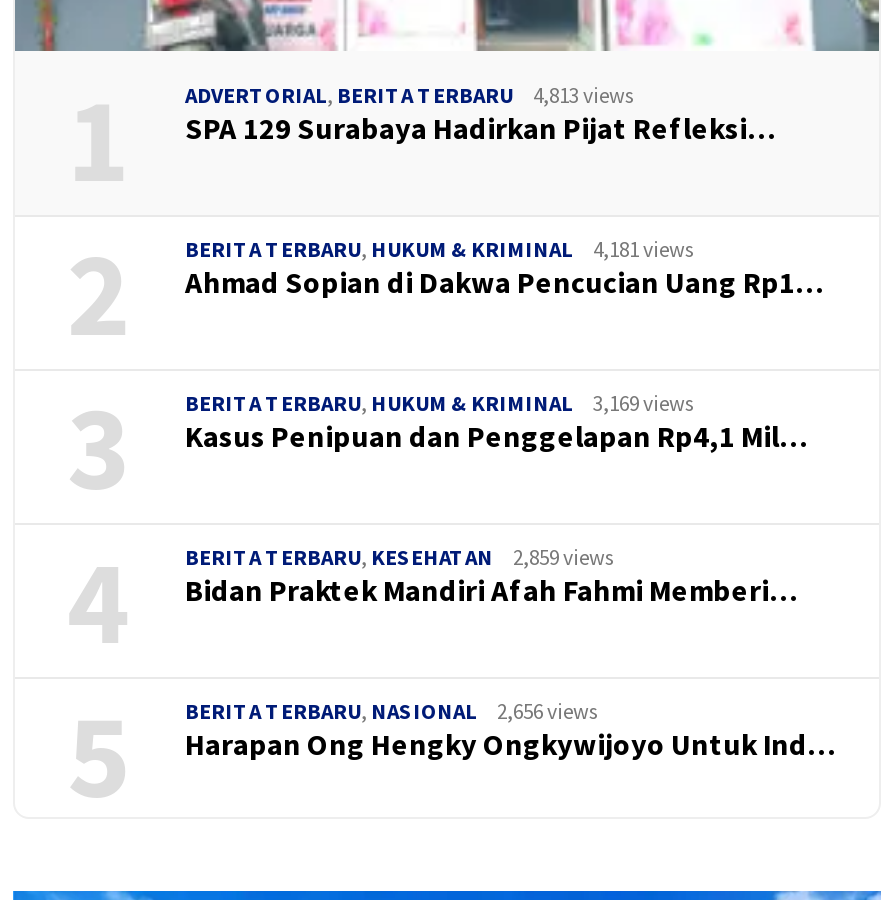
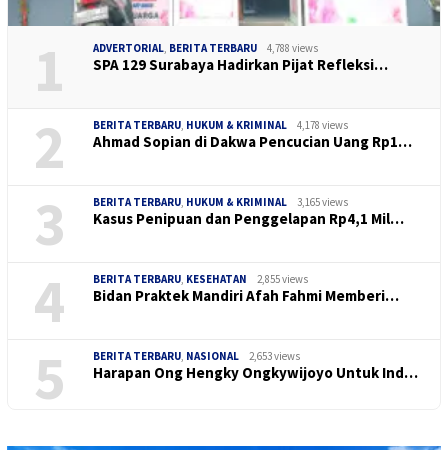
- ADVERTORIAL, BERITA TERBARU 4,813 views
+ ADVERTORIAL, BERITA TERBARU 4,788 views

- BERITA TERBARU, HUKUM & KRIMINAL 4,181 views
+ BERITA TERBARU, HUKUM & KRIMINAL 4,178 views

- BERITA TERBARU, HUKUM & KRIMINAL 3,169 views
+ BERITA TERBARU, HUKUM & KRIMINAL 3,165 views

- BERITA TERBARU, KESEHATAN 2,859 views
+ BERITA TERBARU, KESEHATAN 2,855 views

- BERITA TERBARU, NASIONAL 2,656 views
+ BERITA TERBARU, NASIONAL 2,653 views
